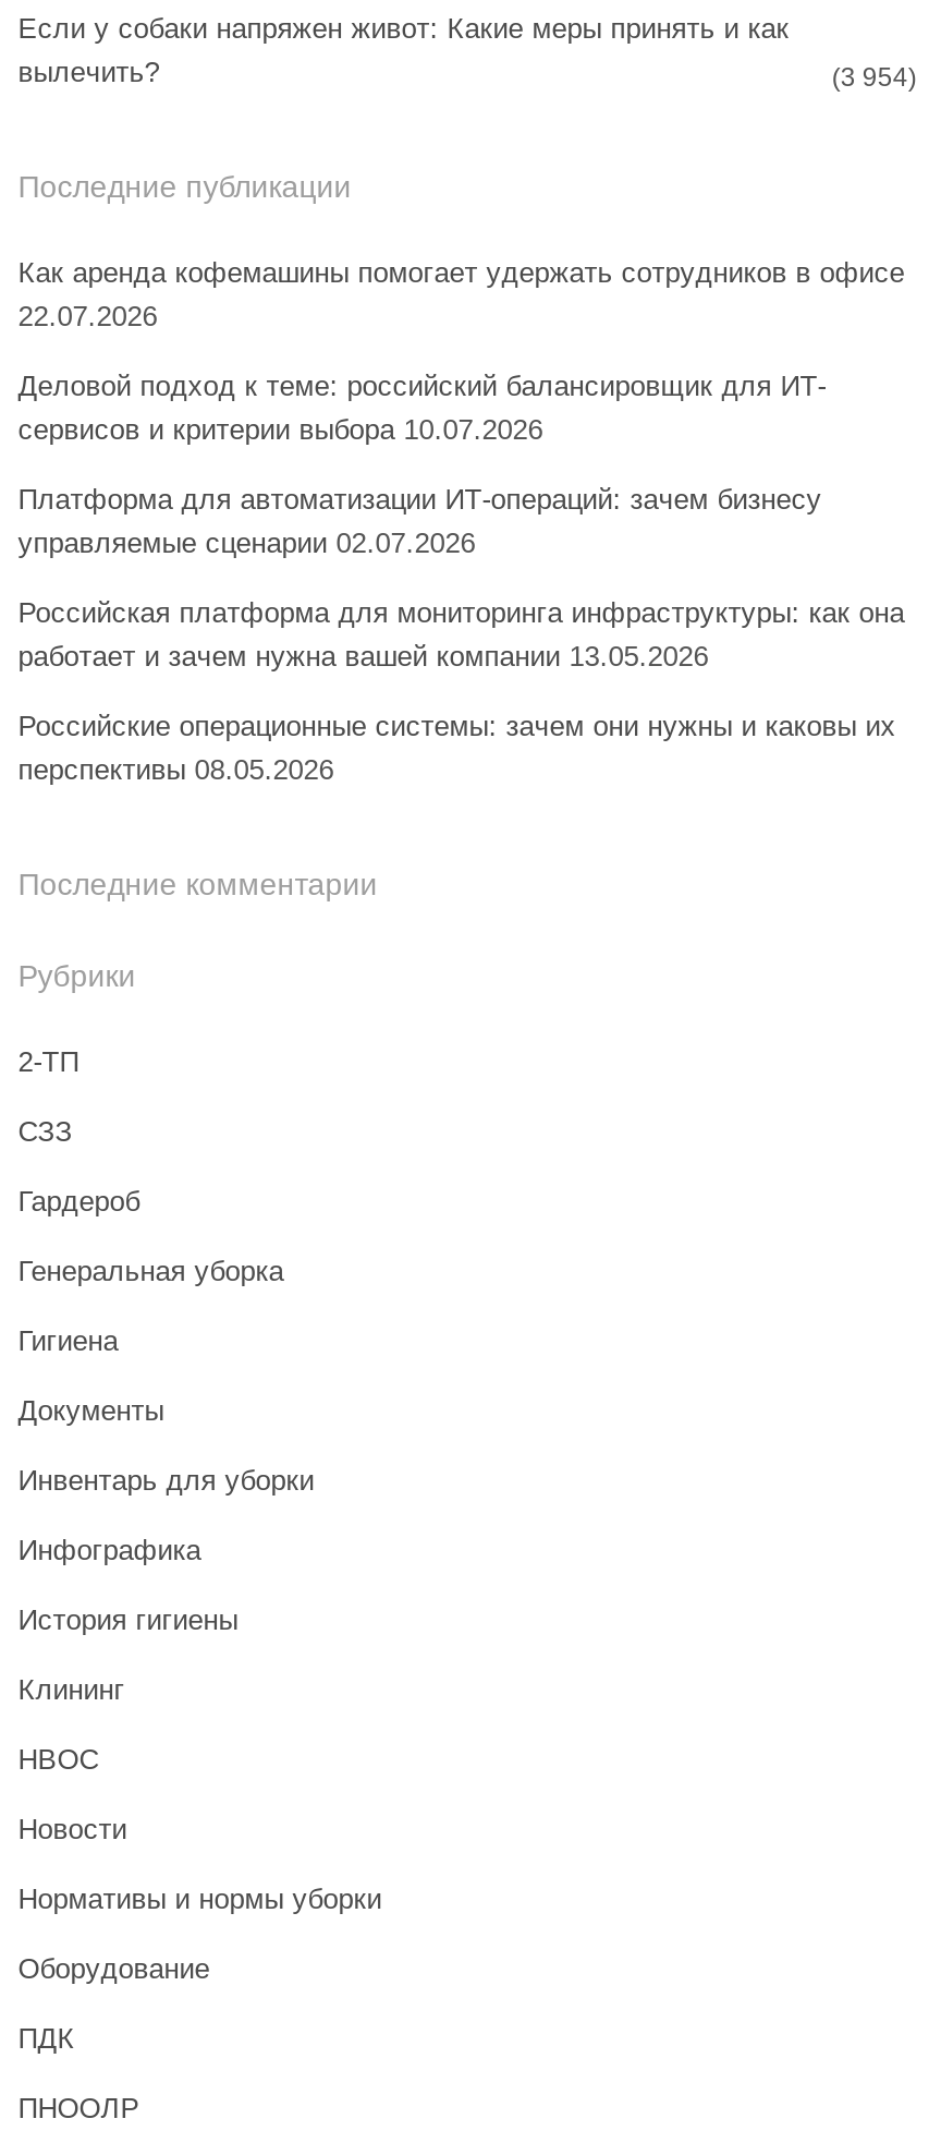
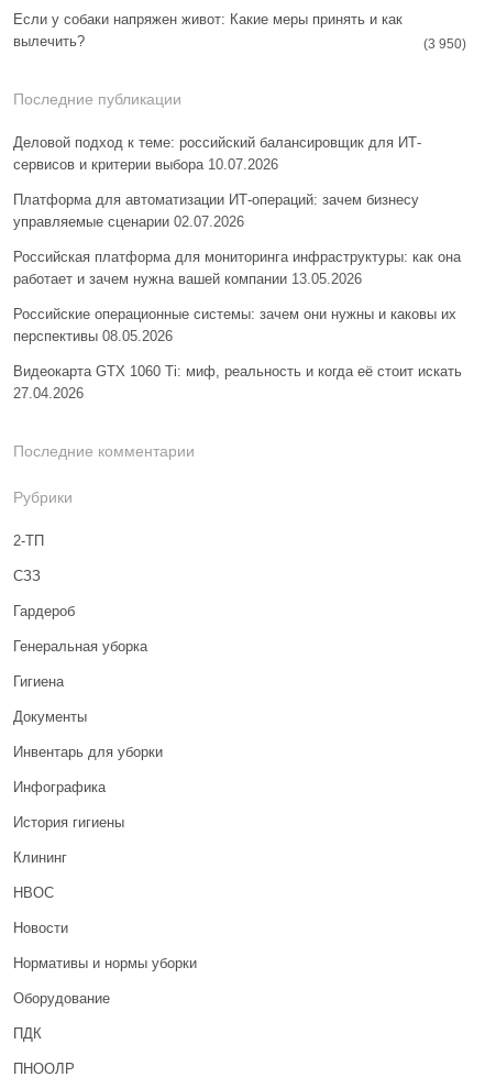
- (3 954)
+ (3 950)

- Как аренда кофемашины помогает удержать сотрудников в офисе
- 22.07.2026

moved up: Деловой подход к теме: российский балансировщик для ИТ- | сервисов и критерии выбора 10.07.2026 | Платформа для автоматизации ИТ-операций: зачем бизнесу | управляемые сценарии 02.07.2026 | Российская платформа для мониторинга инфраструктуры: как она | работает и зачем нужна вашей компании 13.05.2026 | Российские операционные системы: зачем они нужны и каковы их | перспективы 08.05.2026

+ Видеокарта GTX 1060 Ti: миф, реальность и когда её стоит искать
+ 27.04.2026
